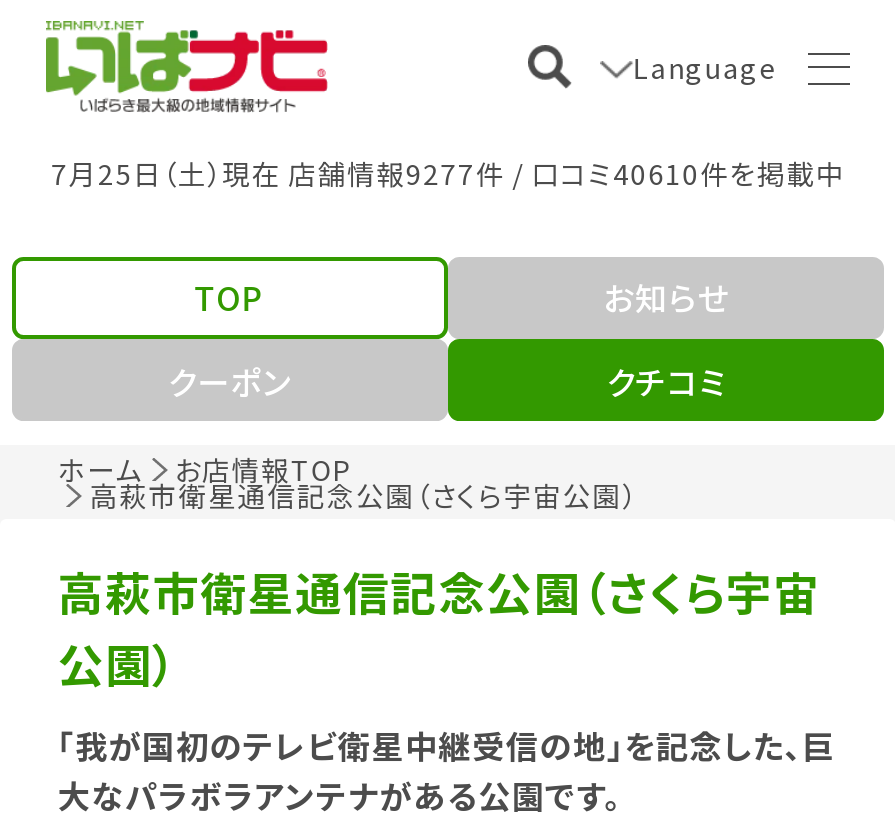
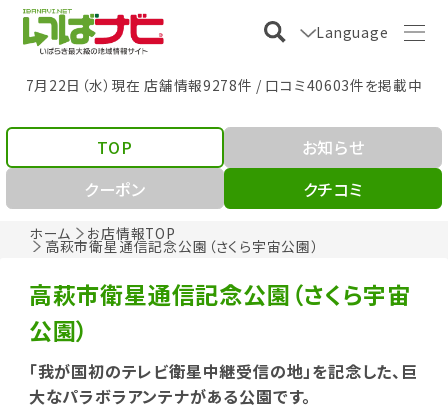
- 7月25日（土）現在 店舗情報9277件 / 口コミ40610件を掲載中
+ 7月22日（水）現在 店舗情報9278件 / 口コミ40603件を掲載中
